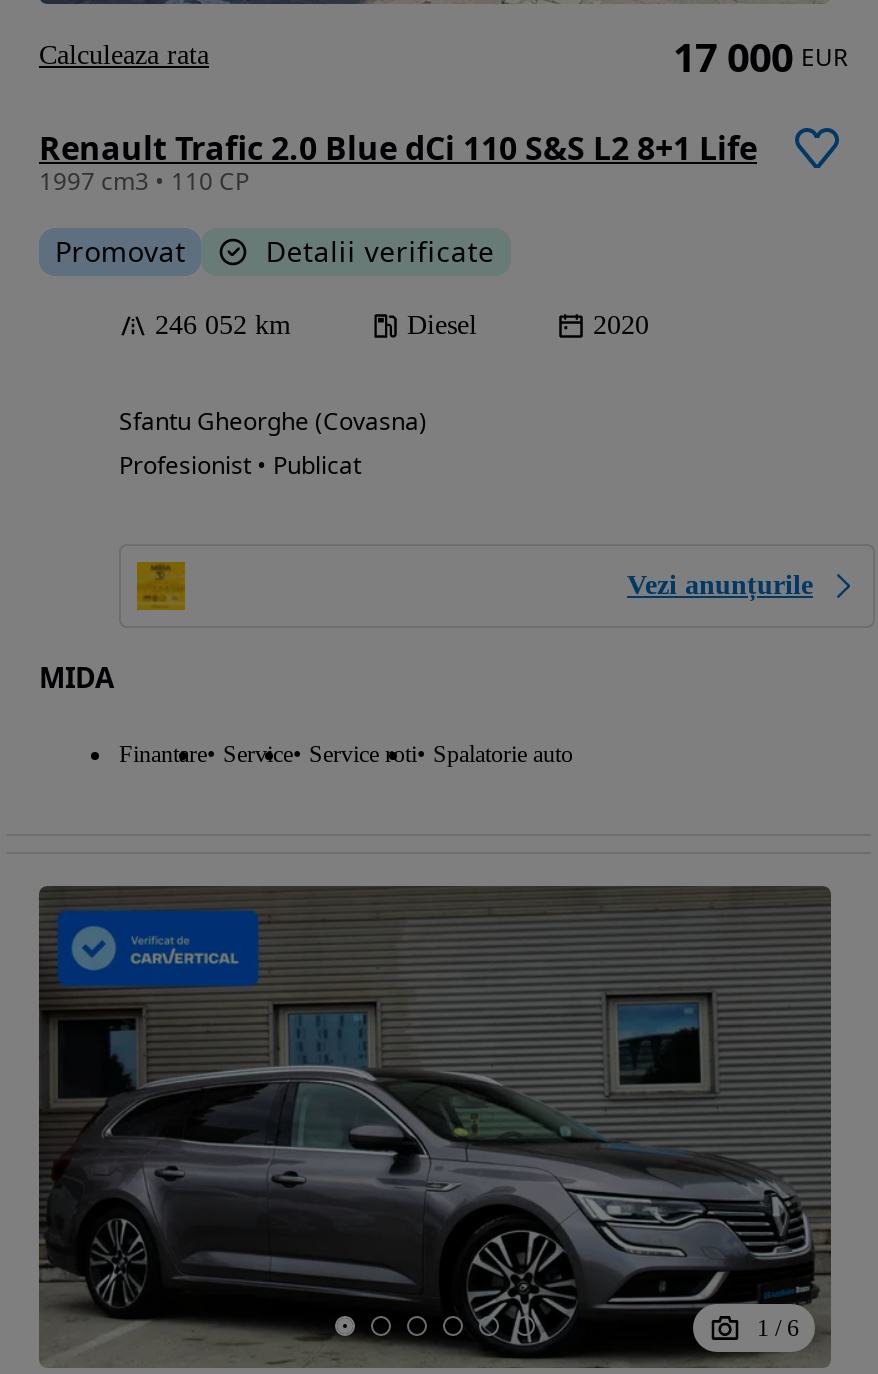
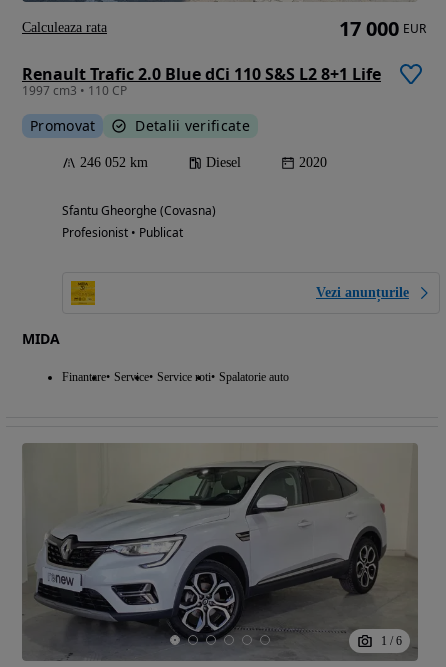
- [image]
+ [image]
